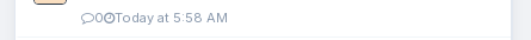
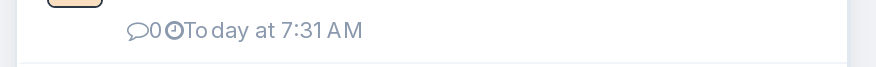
- 0 Today at 5:58 AM
+ 0 Today at 7:31 AM
